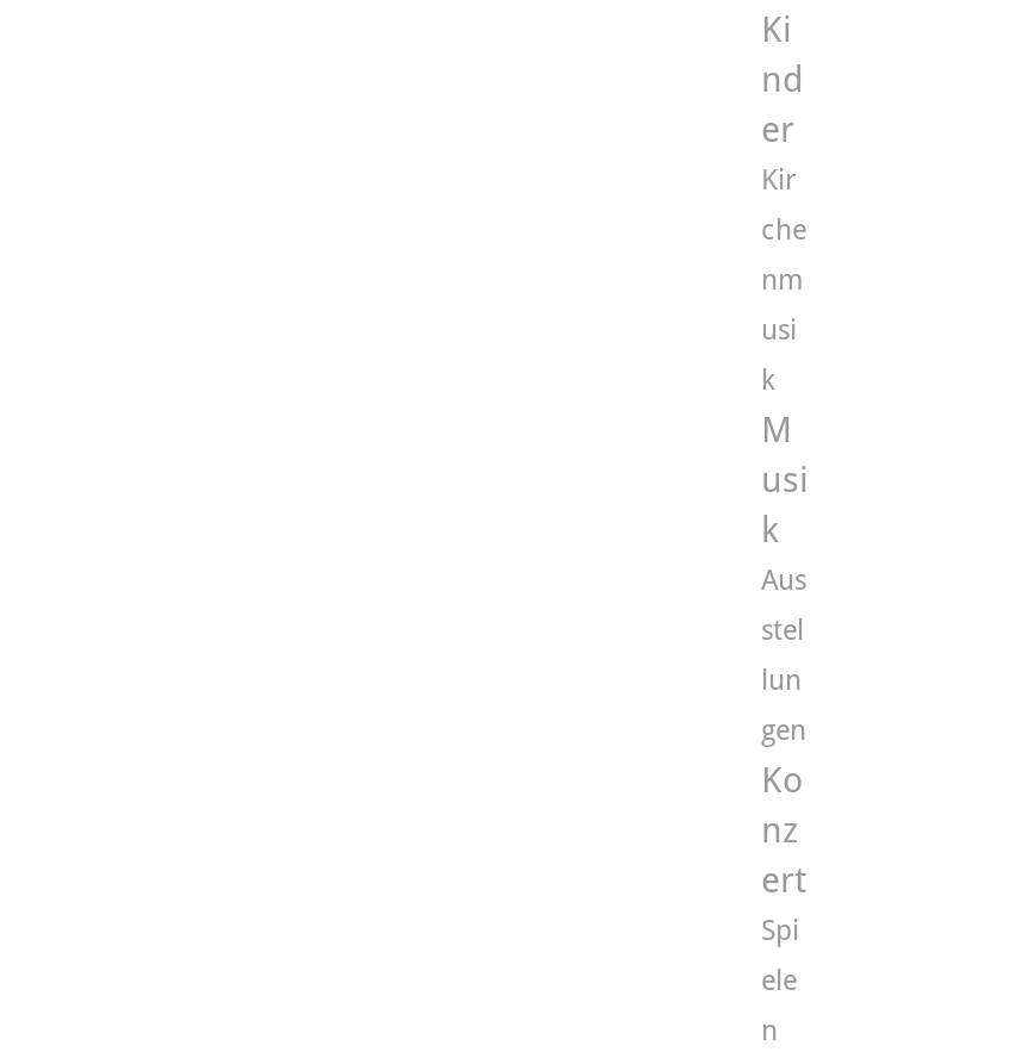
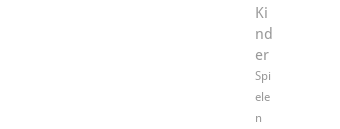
- Kir
- che
- nm
- usi
- k
- M
- usi
- k
- Aus
- stel
- lun
- gen
- Ko
- nz
- ert
